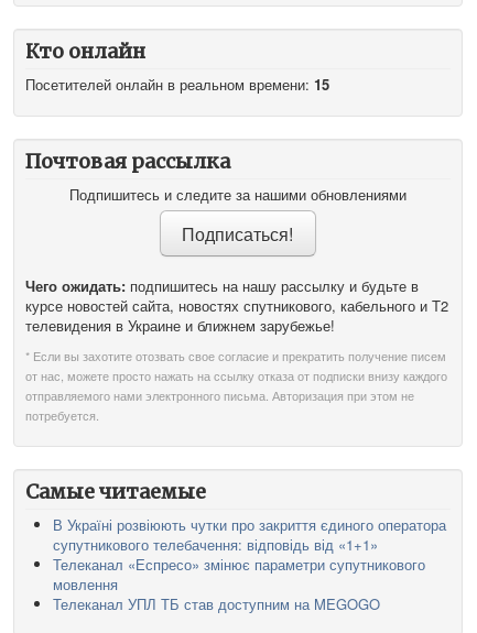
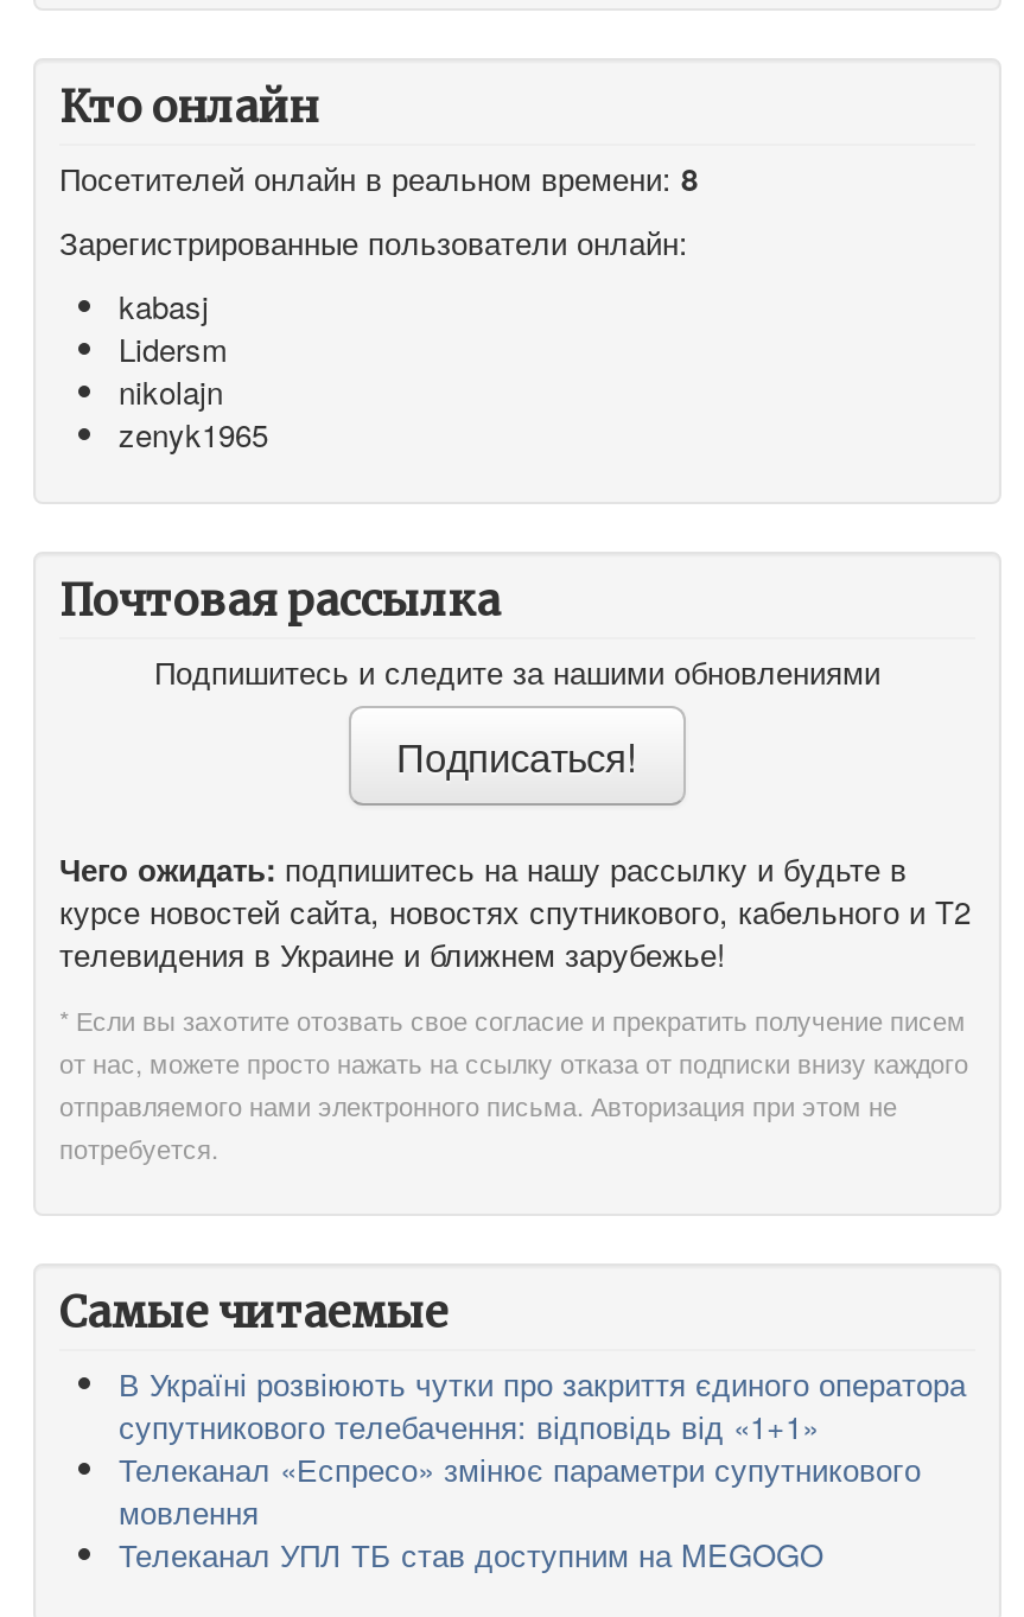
- Посетителей онлайн в реальном времени: 15
+ Посетителей онлайн в реальном времени: 8
+ Зарегистрированные пользователи онлайн:
+ kabasj
+ Lidersm
+ nikolajn
+ zenyk1965
